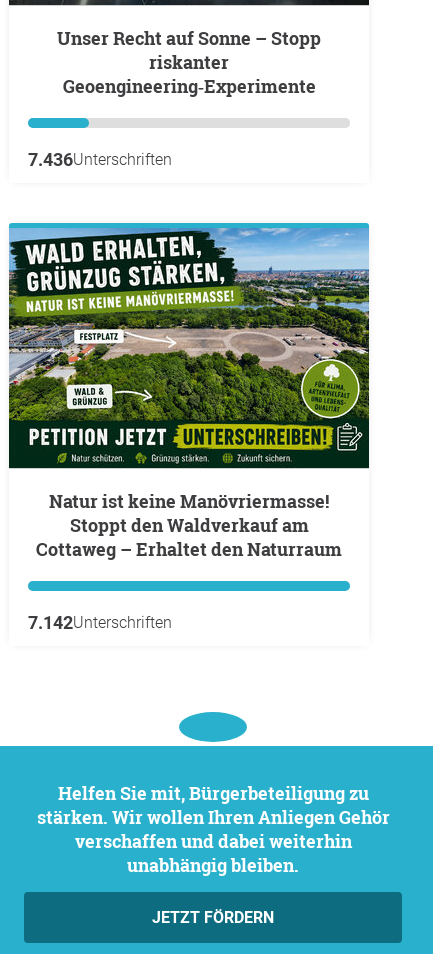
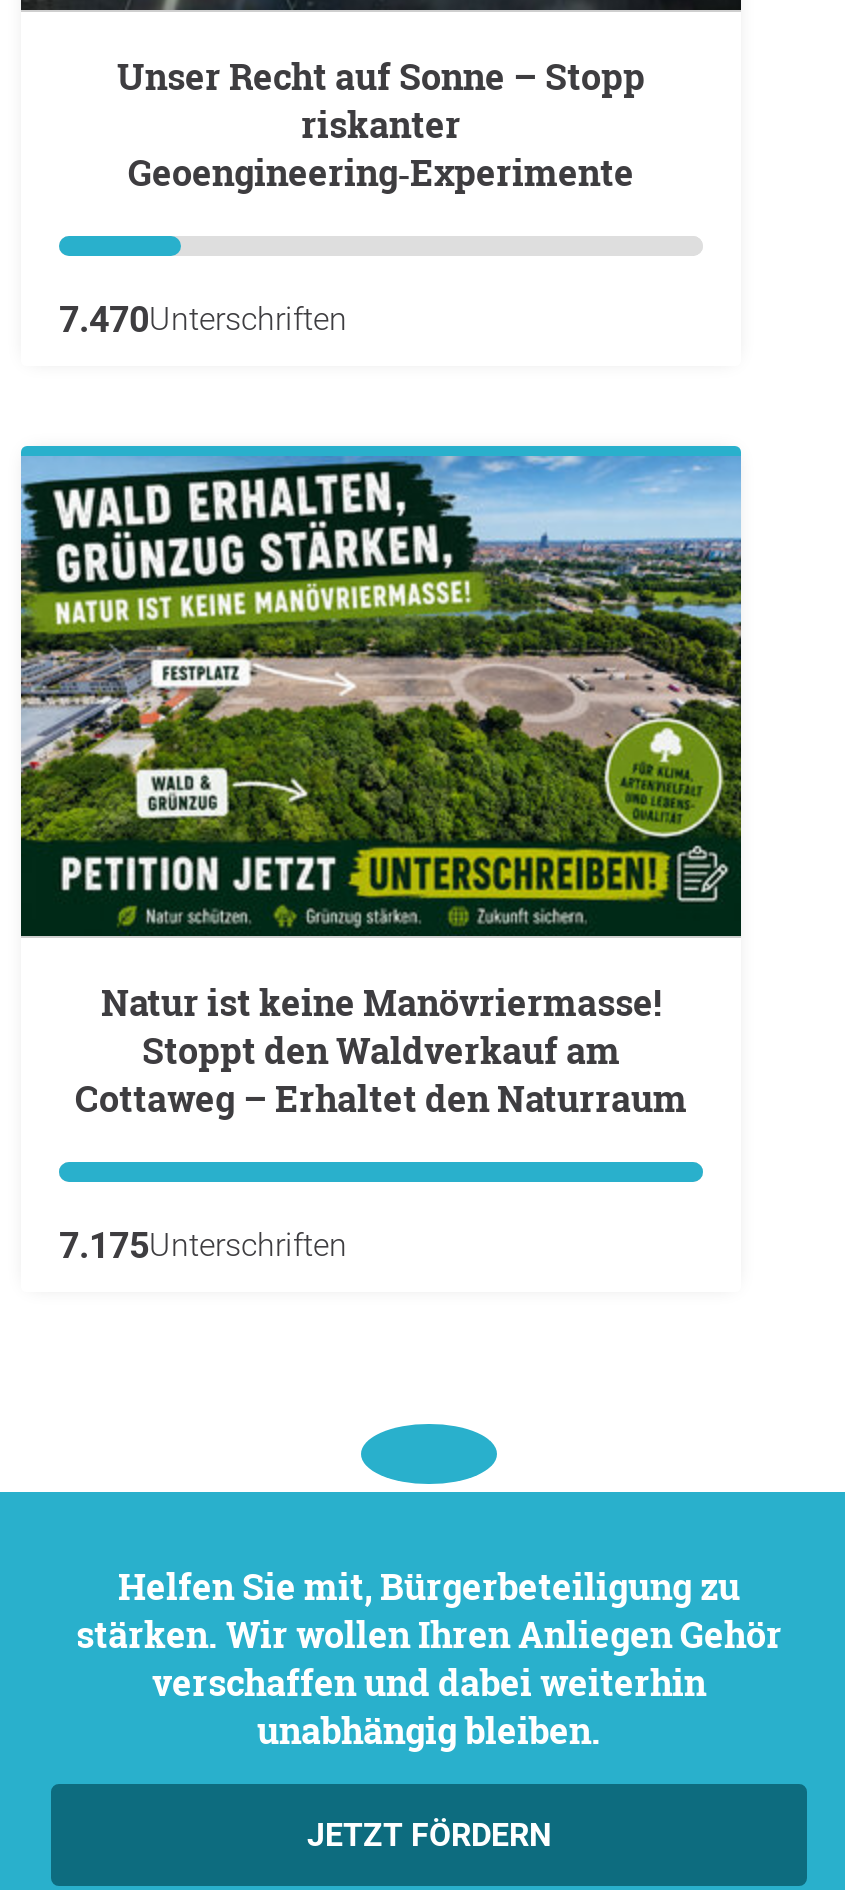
- 7.436Unterschriften
+ 7.470Unterschriften

- 7.142Unterschriften
+ 7.175Unterschriften
